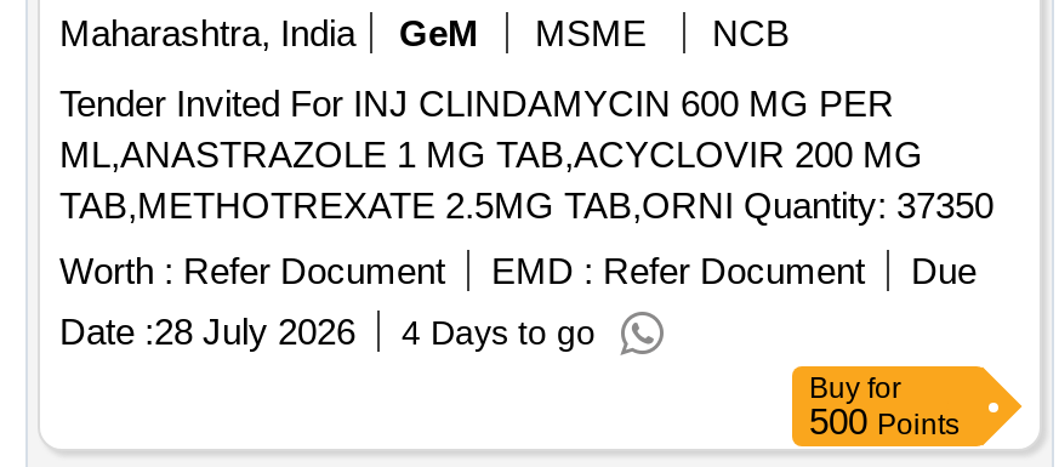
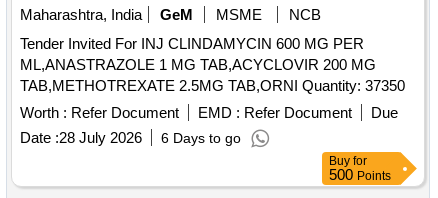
- Date : 28 July 2026 4 Days to go
+ Date : 28 July 2026 6 Days to go
